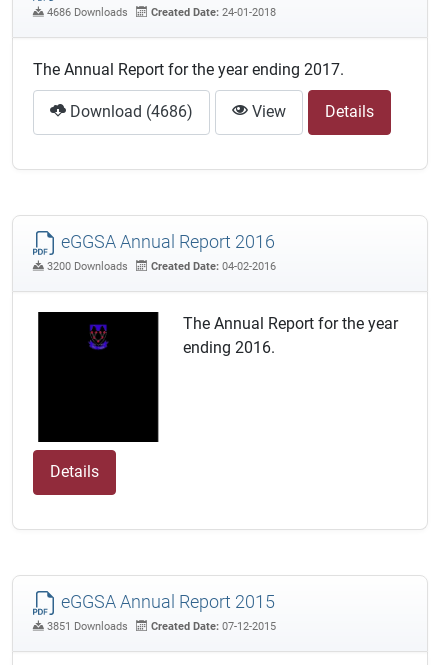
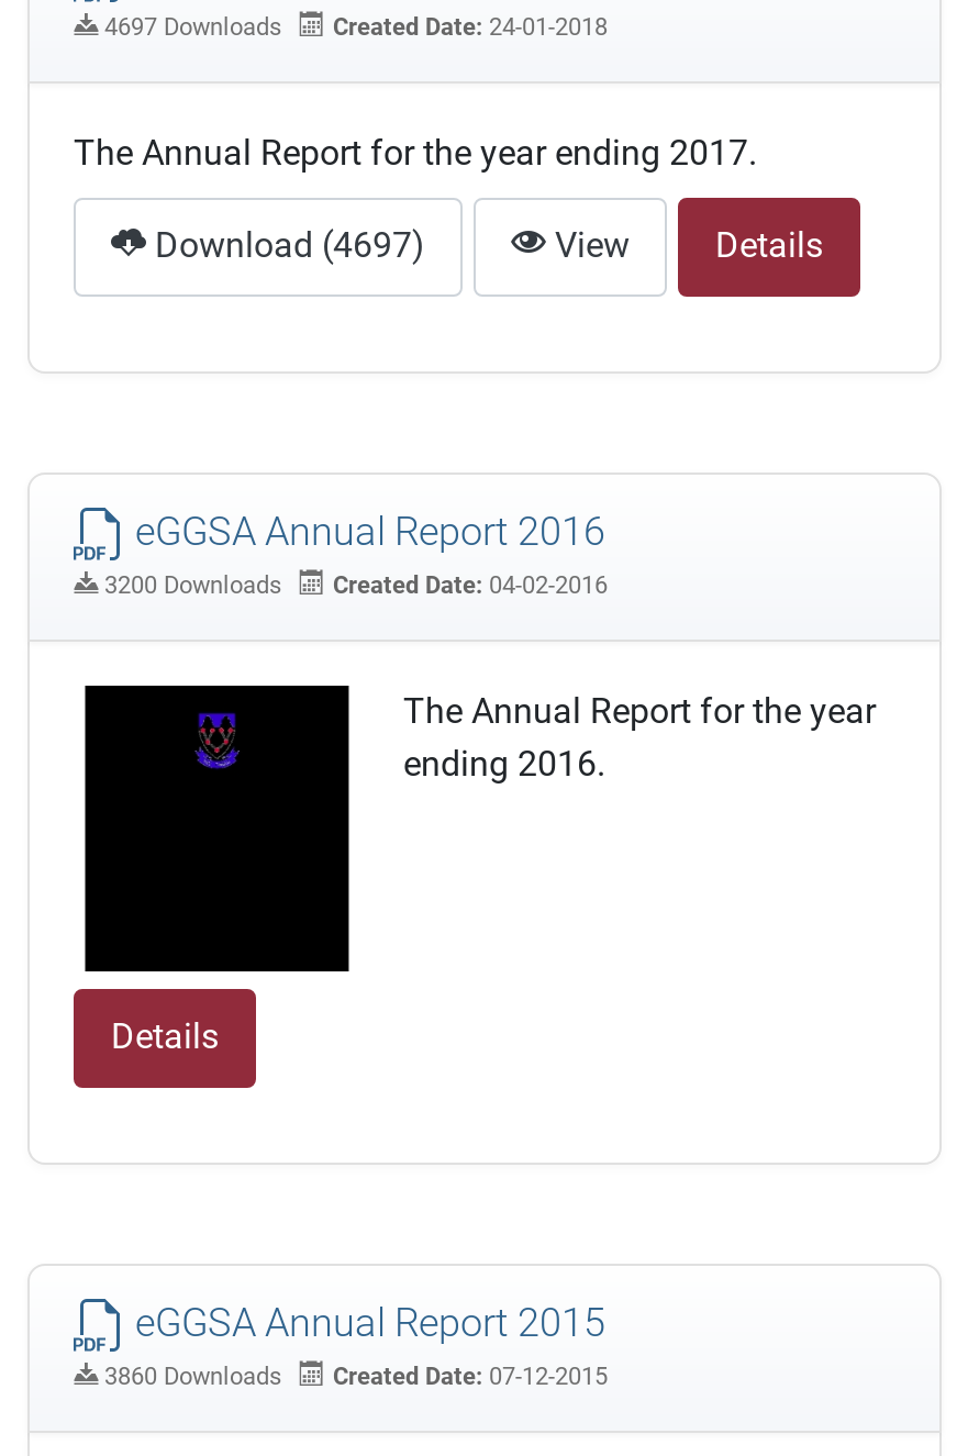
- 4686 Downloads Created Date: 24-01-2018
+ 4697 Downloads Created Date: 24-01-2018

- Download (4686)
+ Download (4697)

- 3851 Downloads Created Date: 07-12-2015
+ 3860 Downloads Created Date: 07-12-2015
